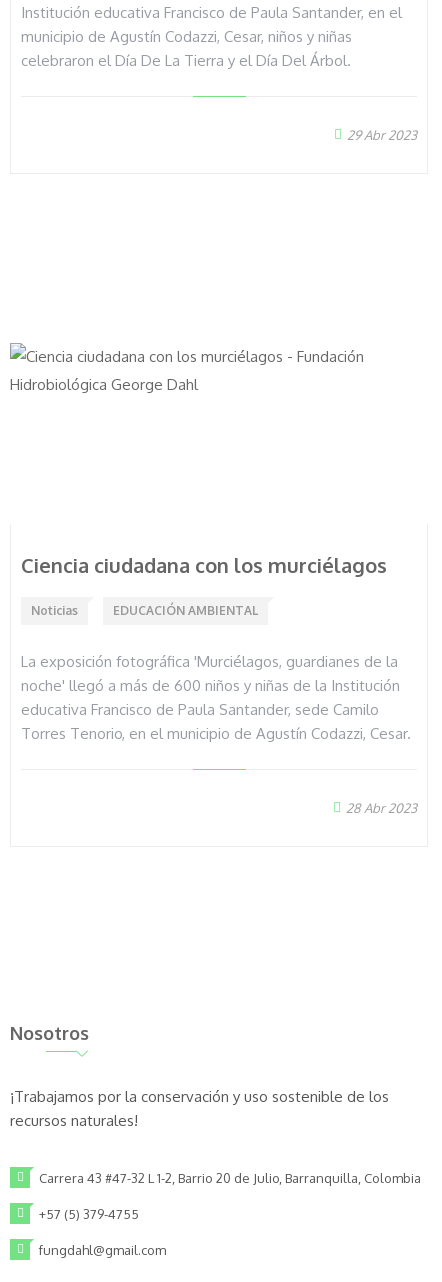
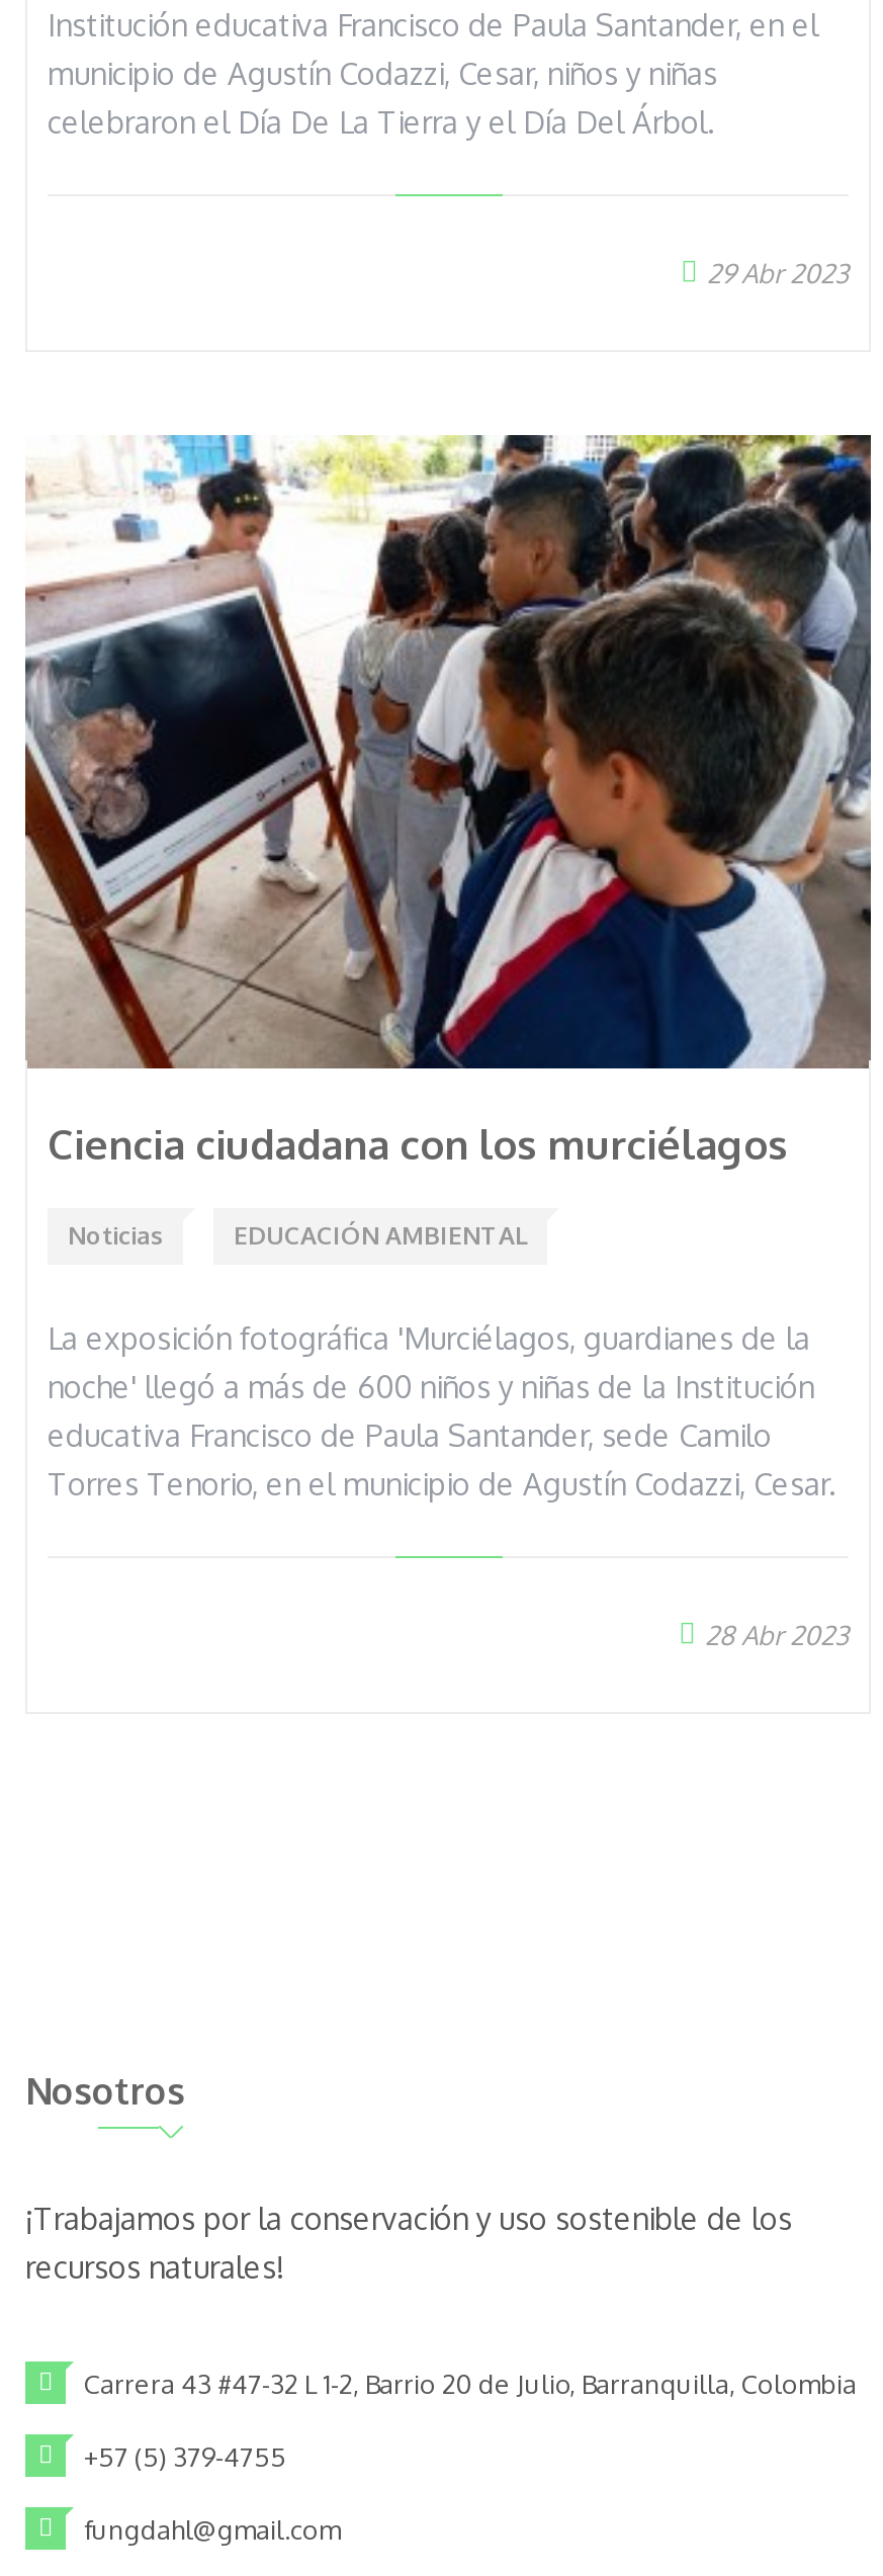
+ [image]
